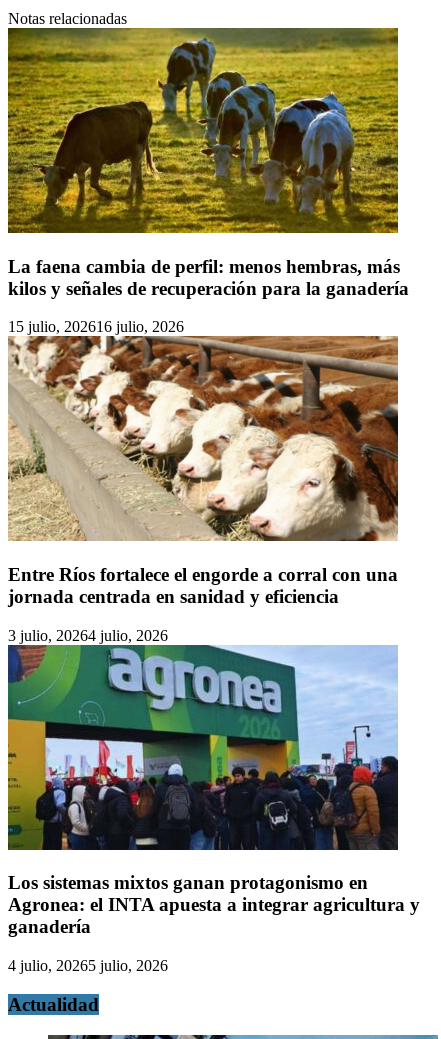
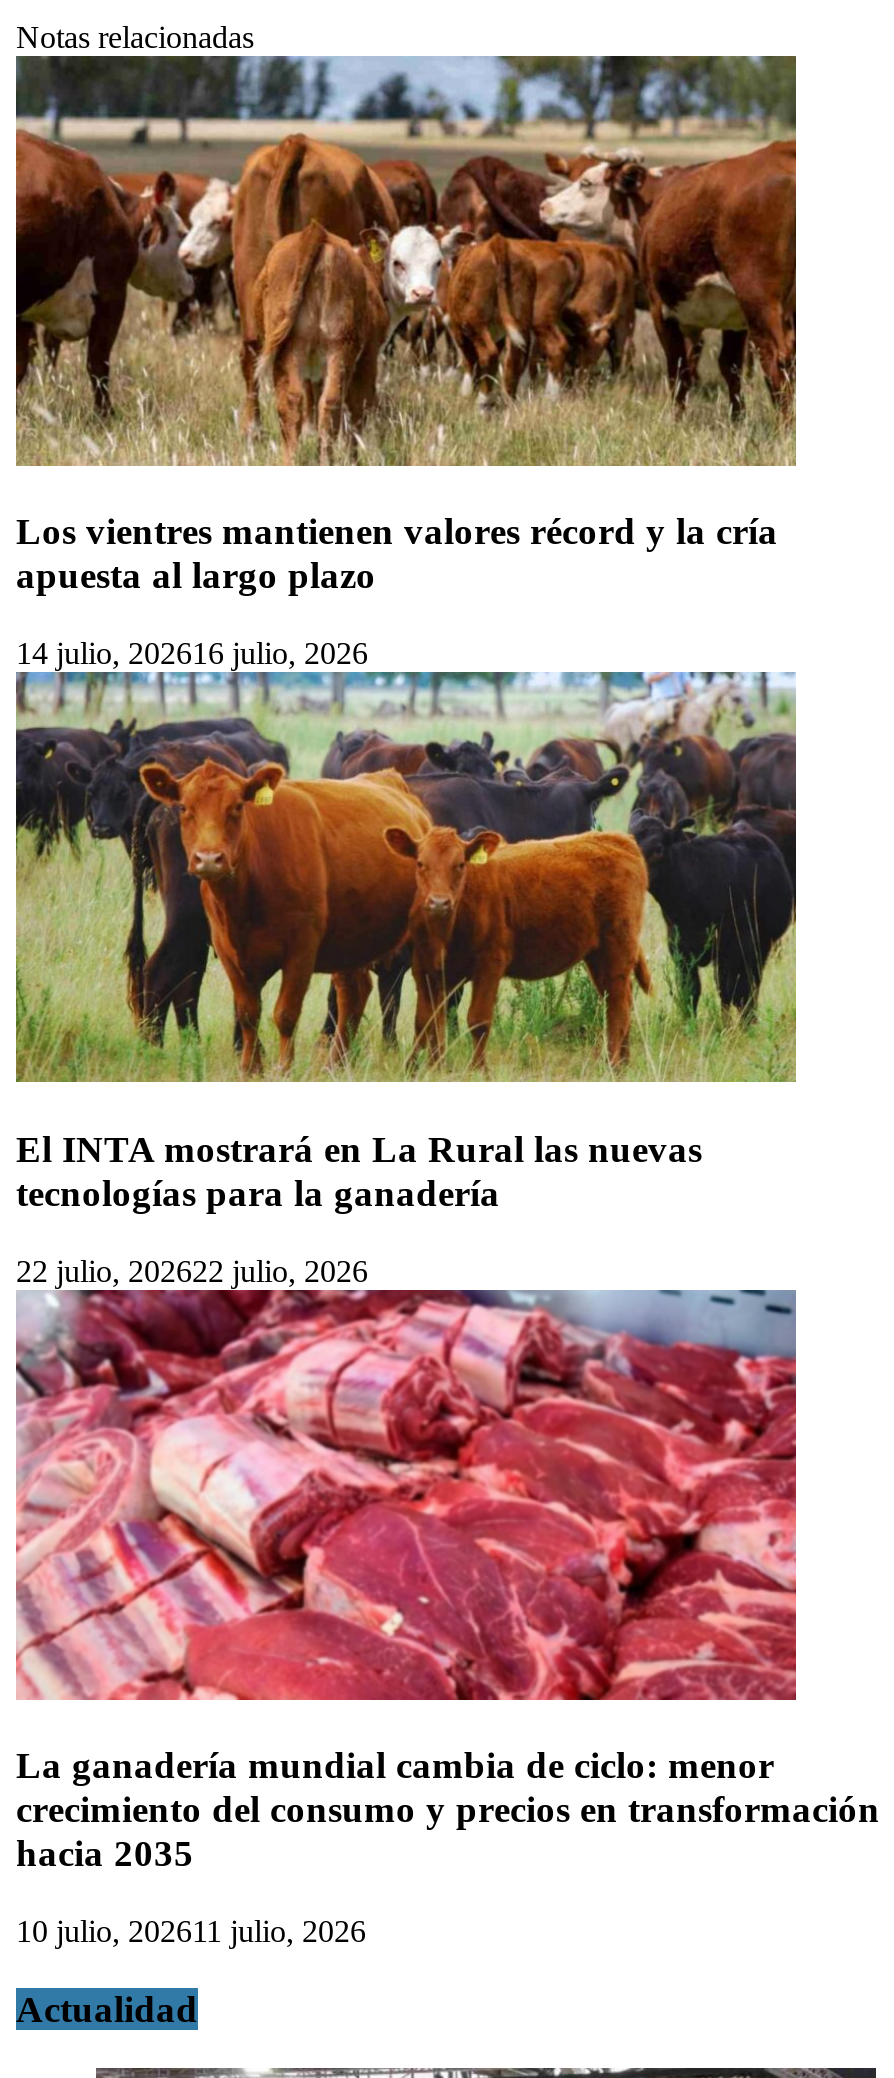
- [image]
- La faena cambia de perfil: menos hembras, más
- kilos y señales de recuperación para la ganadería
+ [image]
+ Los vientres mantienen valores récord y la cría
+ apuesta al largo plazo

- [image]
- 15 julio, 202616 julio, 2026
+ [image]
+ 14 julio, 202616 julio, 2026

- Entre Ríos fortalece el engorde a corral con una
- jornada centrada en sanidad y eficiencia
+ El INTA mostrará en La Rural las nuevas
+ tecnologías para la ganadería

- 3 julio, 20264 julio, 2026
+ 22 julio, 202622 julio, 2026

- [image]
- Los sistemas mixtos ganan protagonismo en
- Agronea: el INTA apuesta a integrar agricultura y
- ganadería
+ [image]
+ La ganadería mundial cambia de ciclo: menor
+ crecimiento del consumo y precios en transformación
+ hacia 2035

- 4 julio, 20265 julio, 2026
+ 10 julio, 202611 julio, 2026
